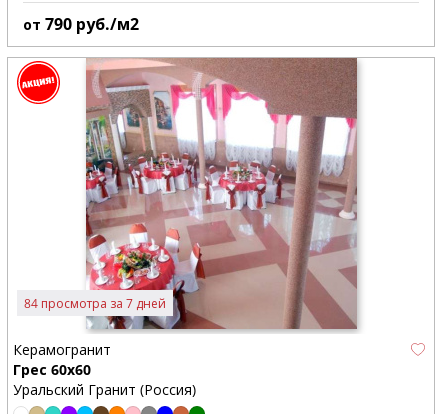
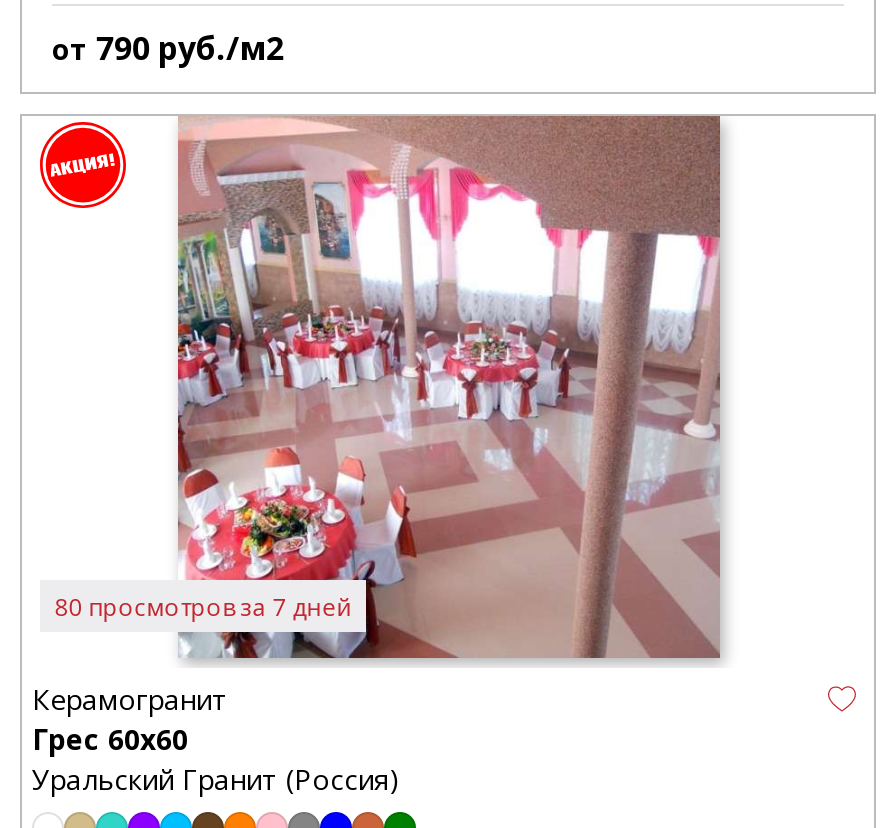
- 84 просмотра за 7 дней
+ 80 просмотров за 7 дней
